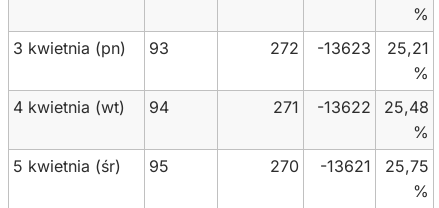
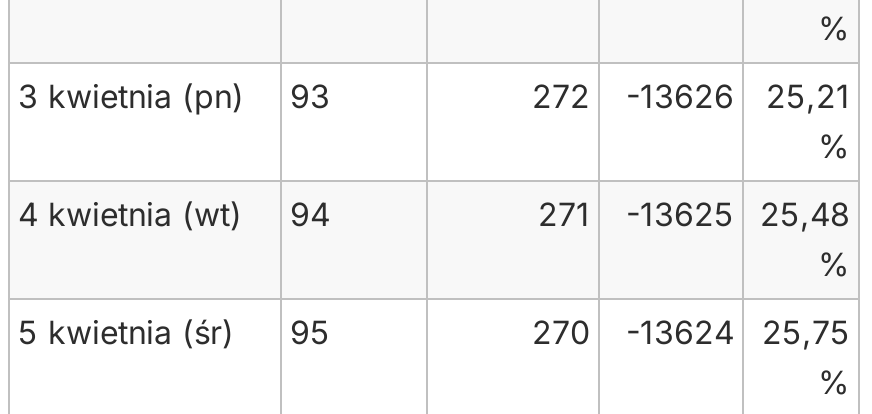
- 272 -13623 25,21
+ 272 -13626 25,21

- 271 -13622 25,48
+ 271 -13625 25,48

- 270 -13621 25,75
+ 270 -13624 25,75
